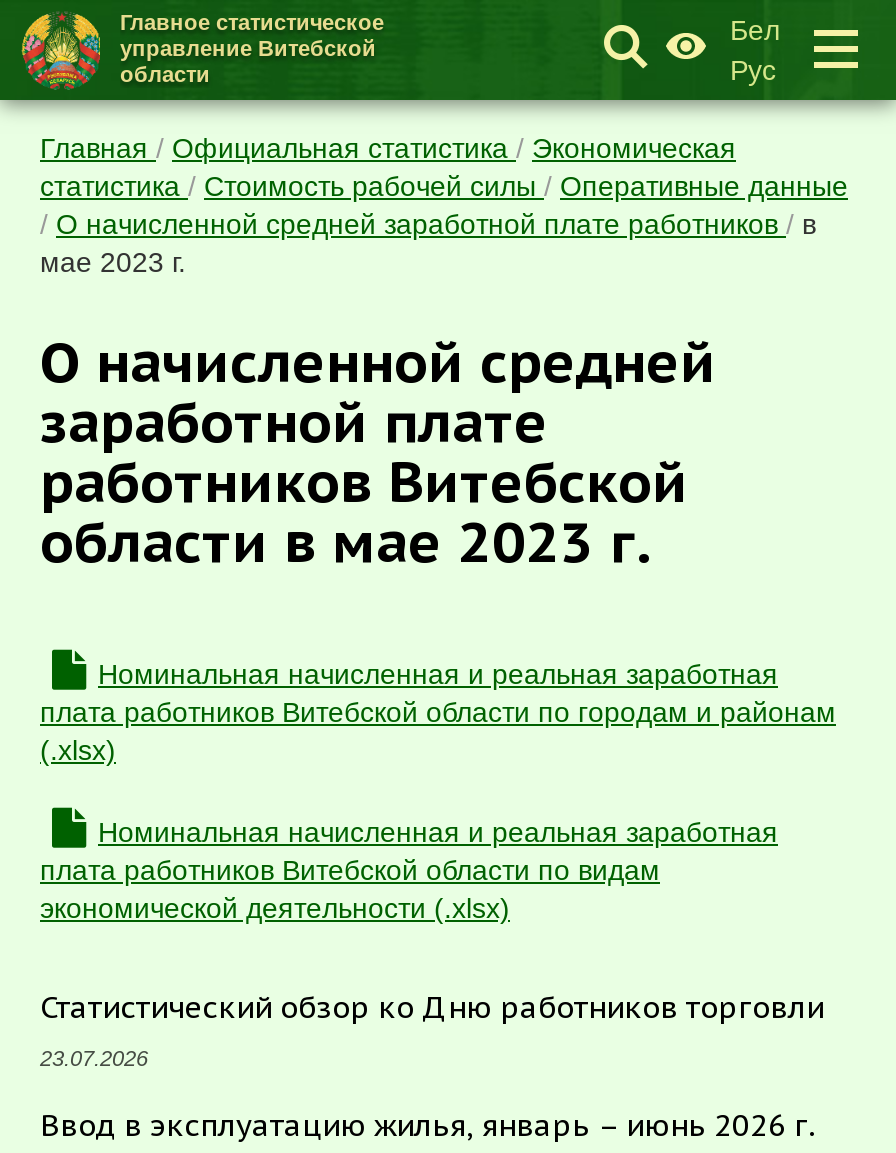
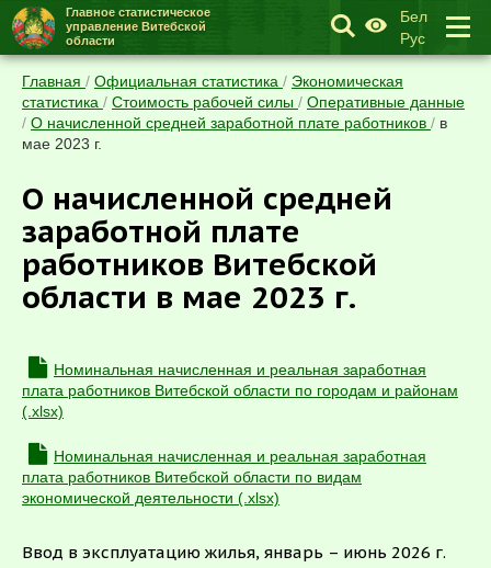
- Статистический обзор ко Дню работников торговли
- 23.07.2026
